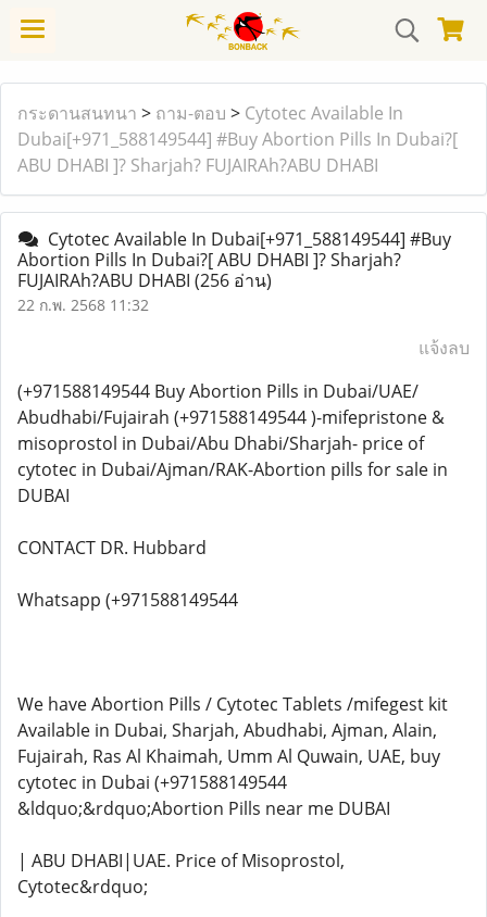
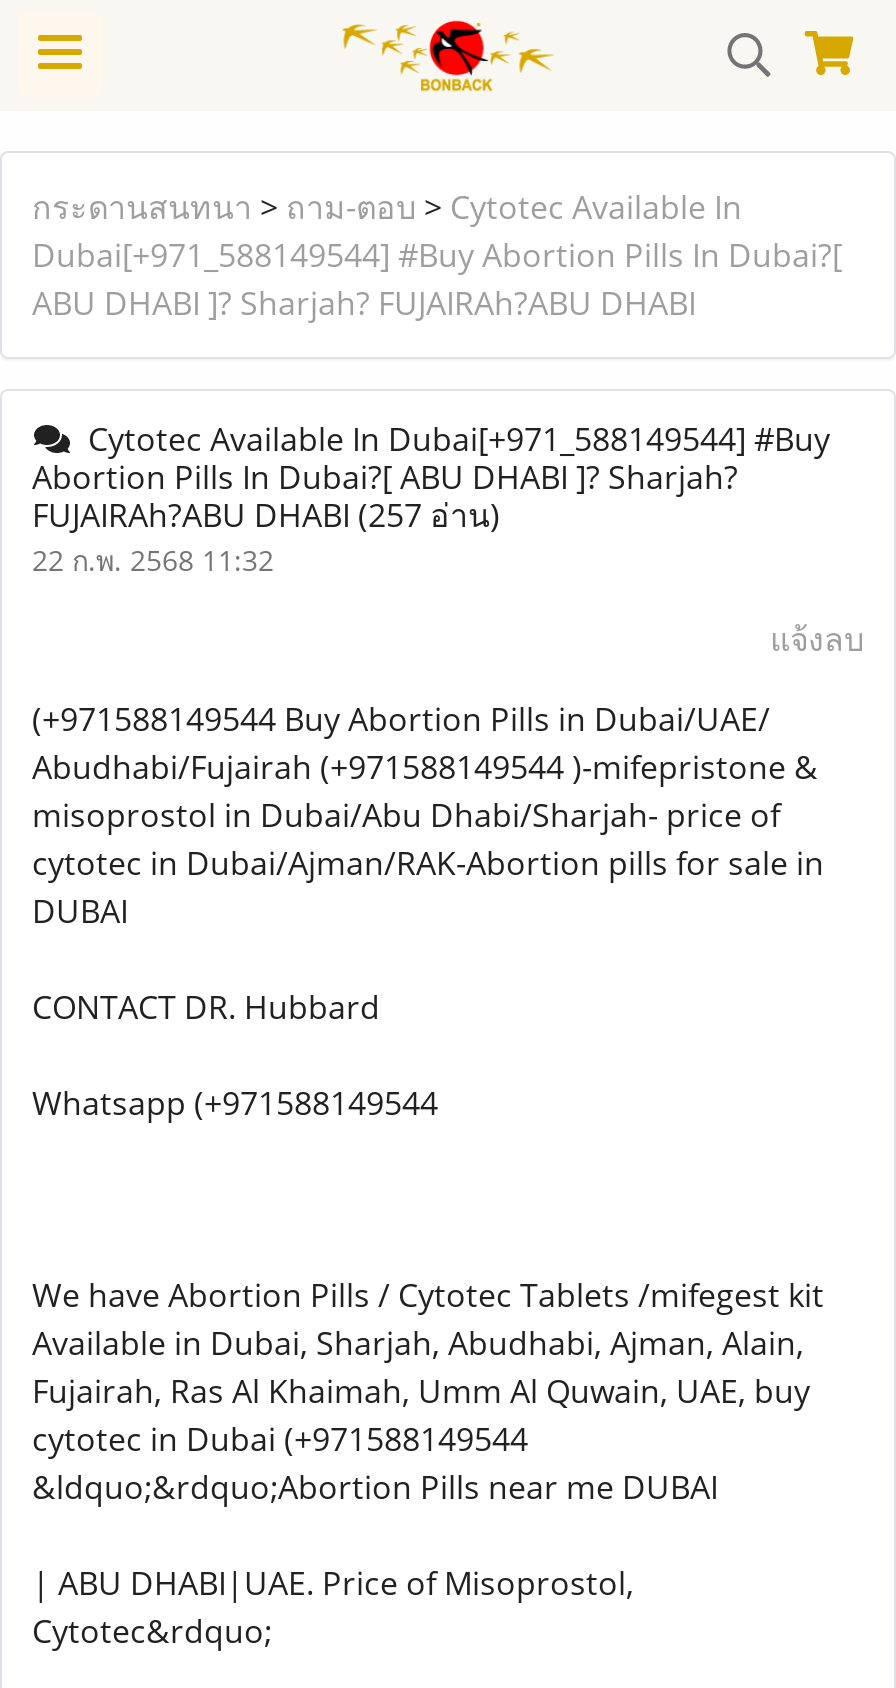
- FUJAIRAh?ABU DHABI (256 อ่าน)
+ FUJAIRAh?ABU DHABI (257 อ่าน)
